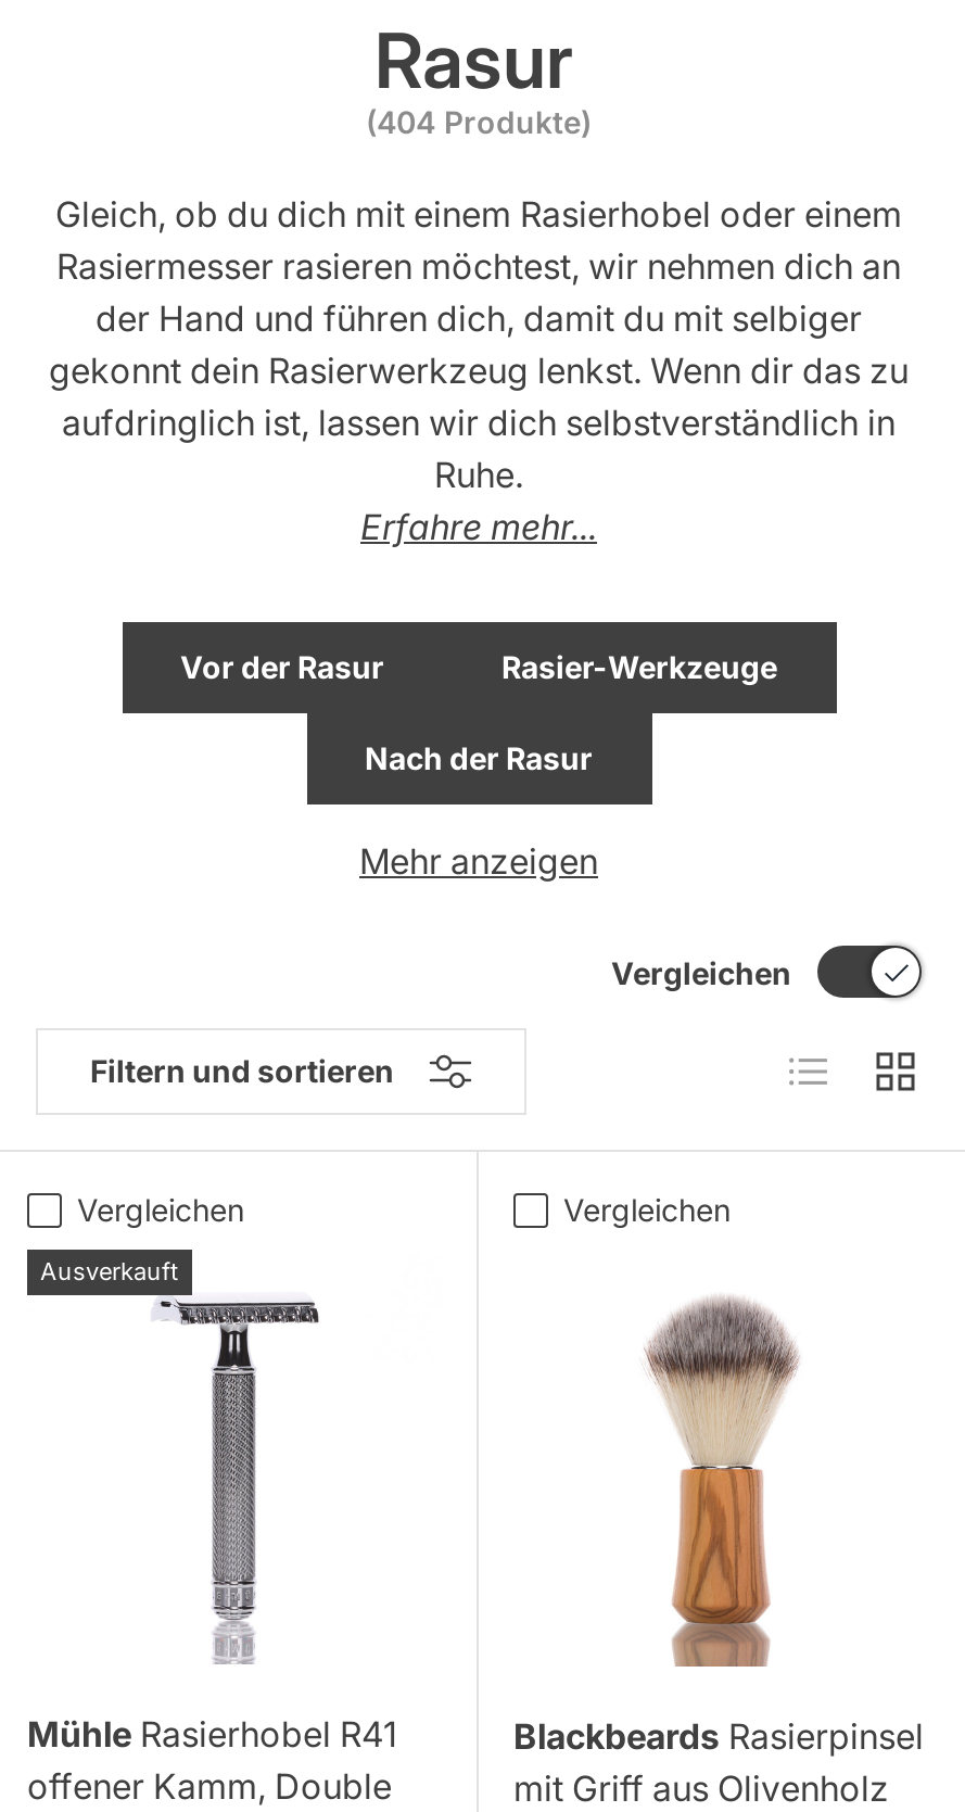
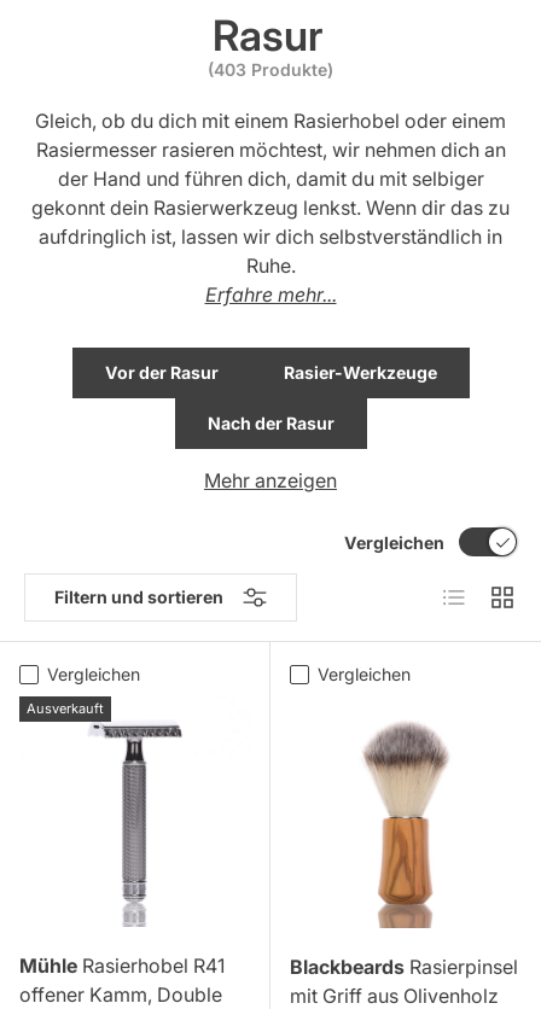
- (404 Produkte)
+ (403 Produkte)
